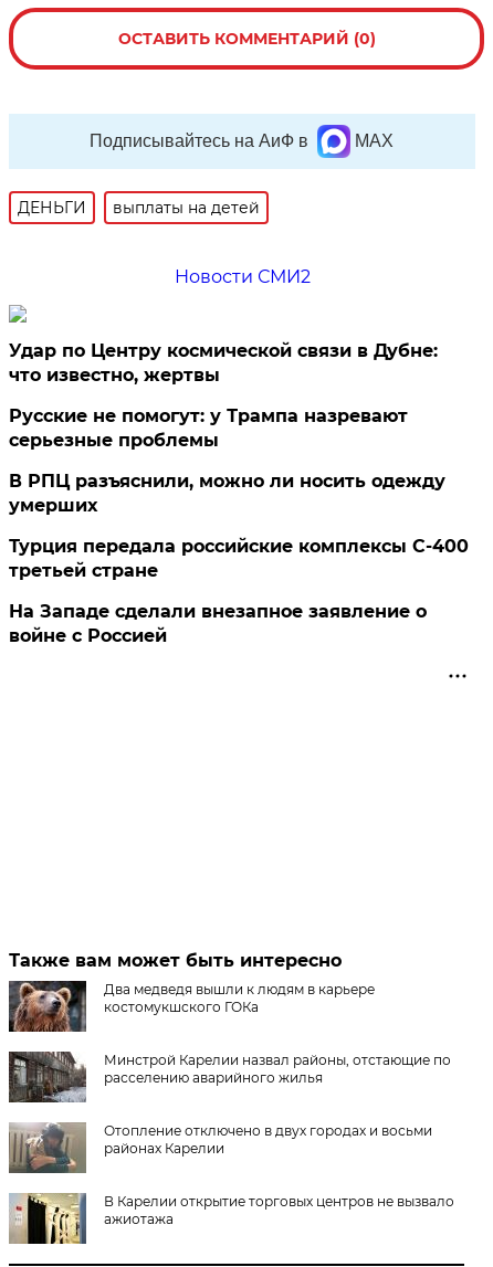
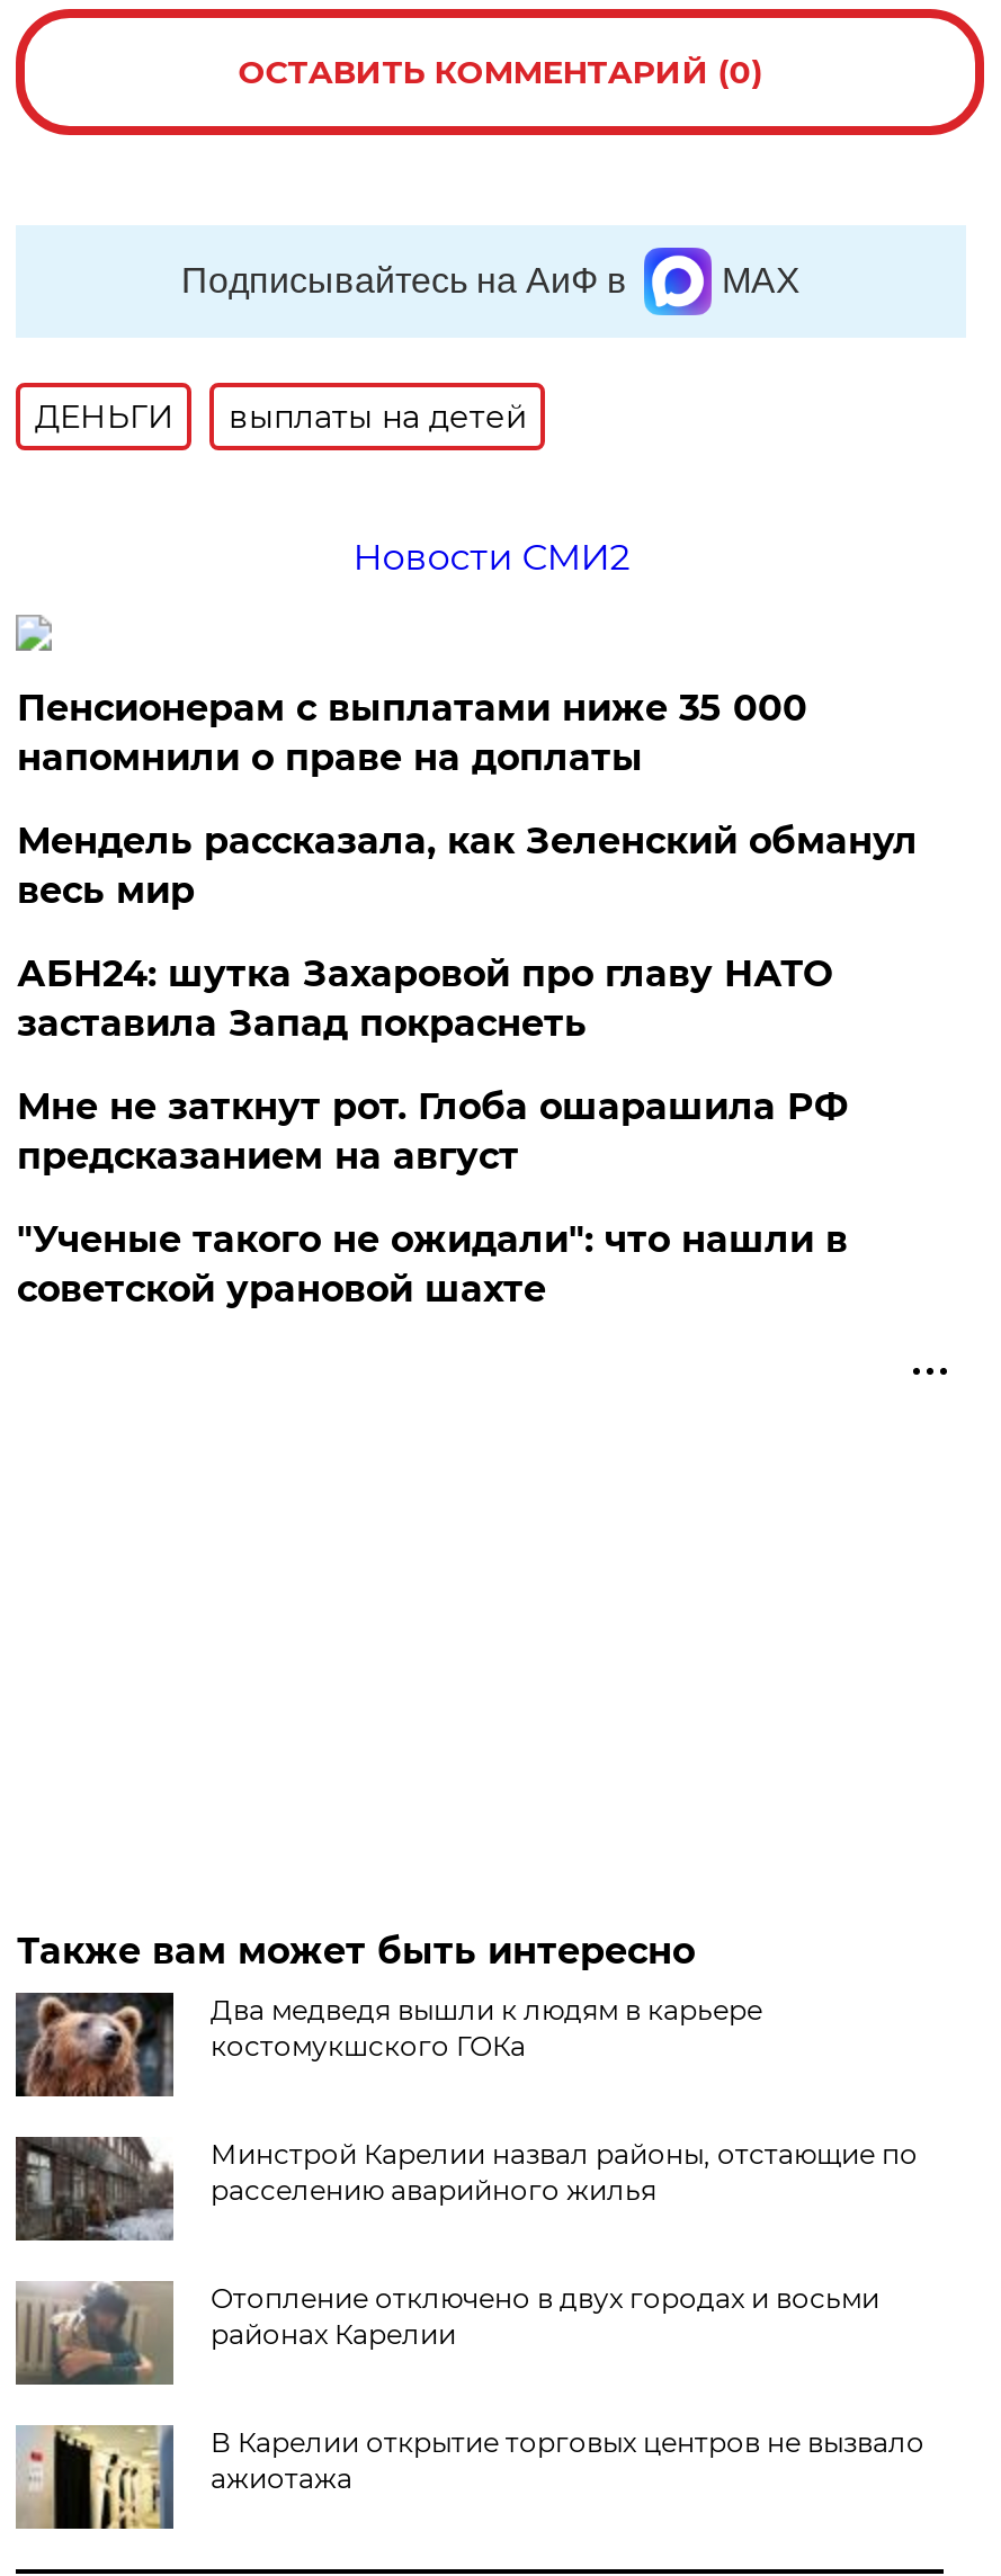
- Удар по Центру космической связи в Дубне:
- что известно, жертвы
+ Пенсионерам с выплатами ниже 35 000
+ напомнили о праве на доплаты

- Русские не помогут: у Трампа назревают
- серьезные проблемы
+ Мендель рассказала, как Зеленский обманул
+ весь мир

- В РПЦ разъяснили, можно ли носить одежду
- умерших
+ АБН24: шутка Захаровой про главу НАТО
+ заставила Запад покраснеть

- Турция передала российские комплексы С-400
- третьей стране
+ Мне не заткнут рот. Глоба ошарашила РФ
+ предсказанием на август

- На Западе сделали внезапное заявление о
- войне с Россией
+ "Ученые такого не ожидали": что нашли в
+ советской урановой шахте
